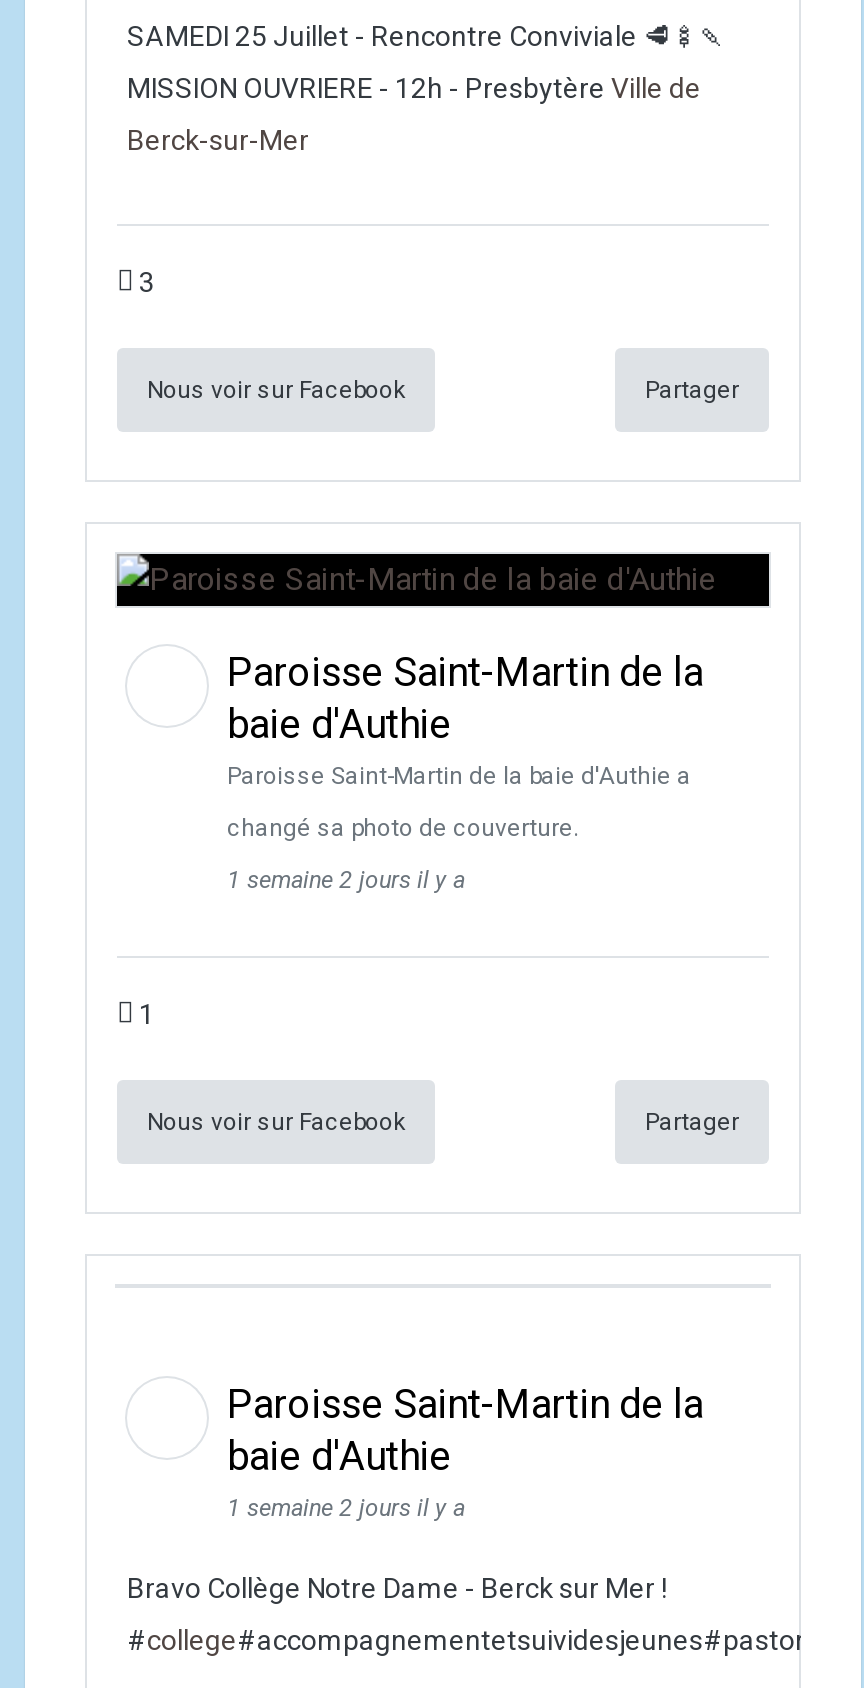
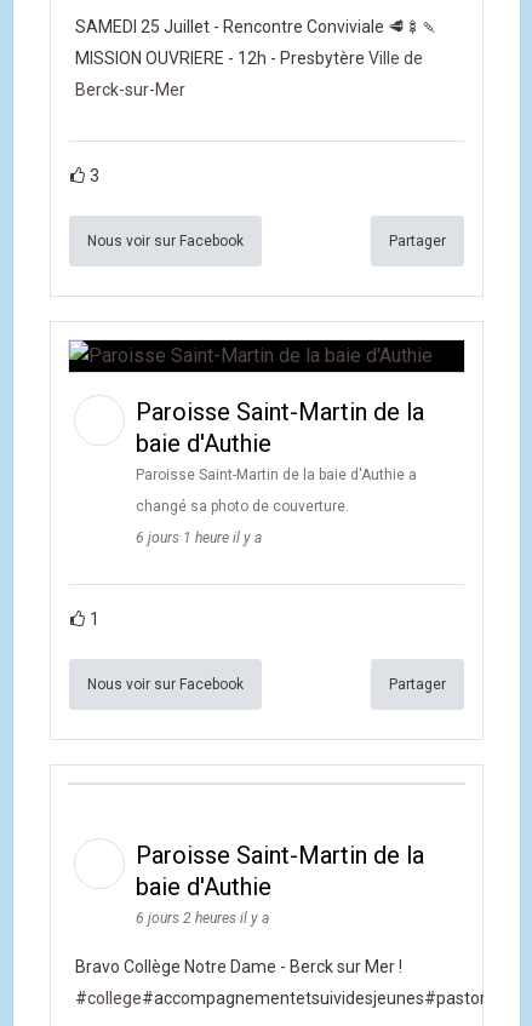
- 1 semaine 2 jours il y a
+ 6 jours 1 heure il y a

- 1 semaine 2 jours il y a
+ 6 jours 2 heures il y a
